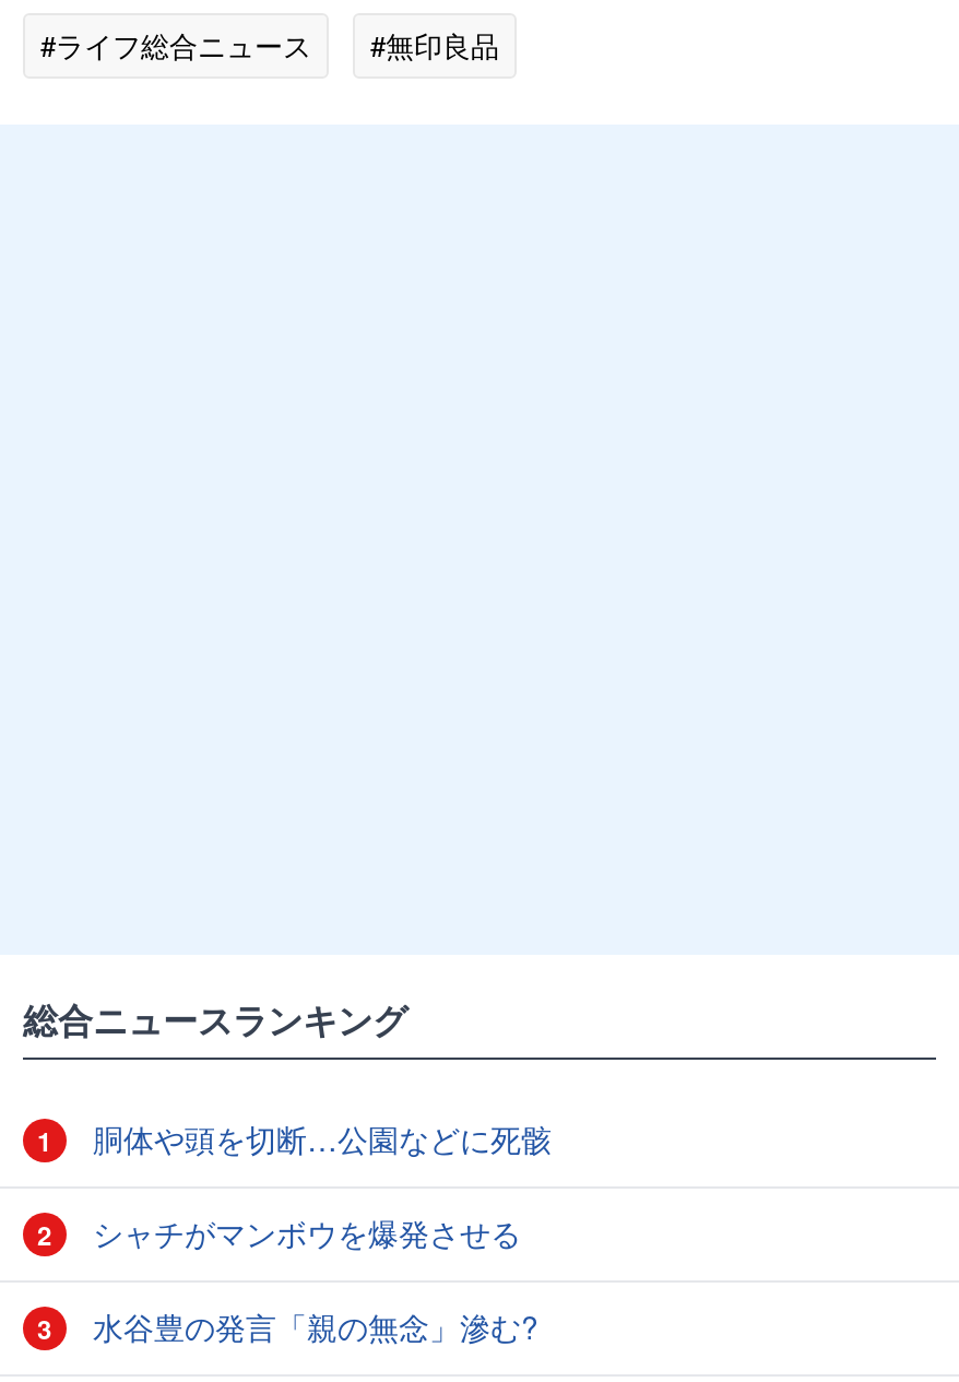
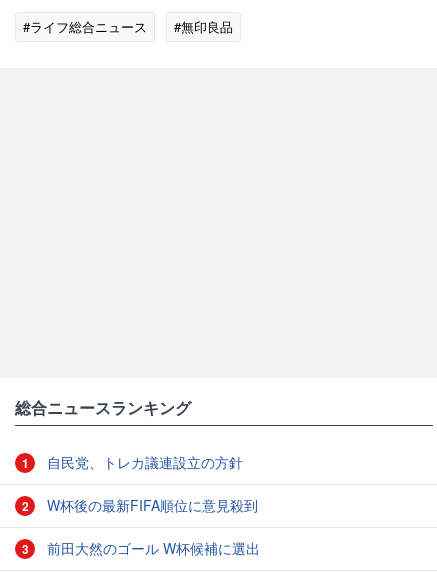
- 胴体や頭を切断…公園などに死骸
+ 自民党、トレカ議連設立の方針

- シャチがマンボウを爆発させる
+ W杯後の最新FIFA順位に意見殺到

- 水谷豊の発言「親の無念」滲む?
+ 前田大然のゴール W杯候補に選出
